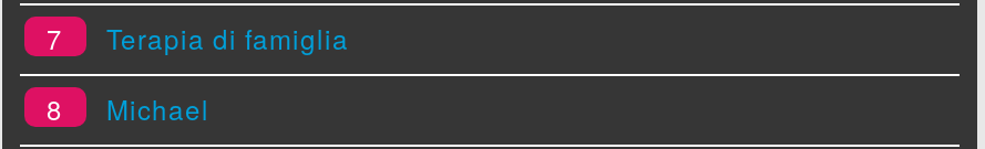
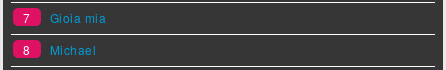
- Terapia di famiglia
+ Gioia mia
